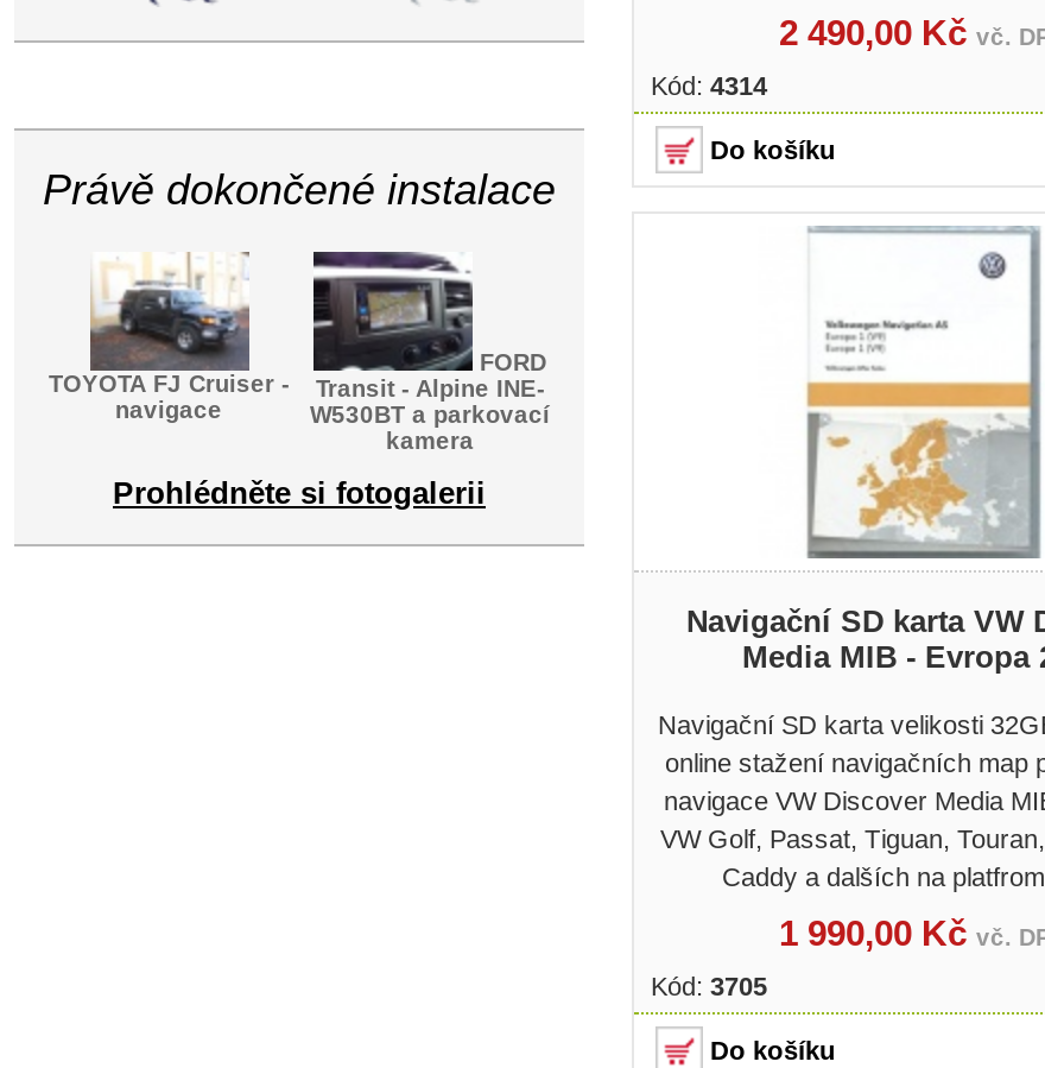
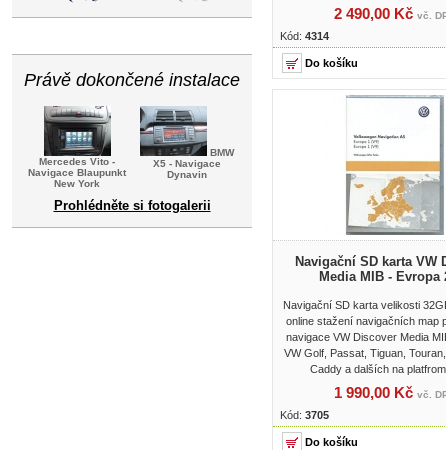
- [image]
- TOYOTA FJ Cruiser -
- navigace
+ [image]
+ Mercedes Vito -
+ Navigace Blaupunkt
+ New York

- [image]
- FORD
- Transit - Alpine INE-
- W530BT a parkovací
- kamera
+ [image]
+ BMW
+ X5 - Navigace
+ Dynavin
